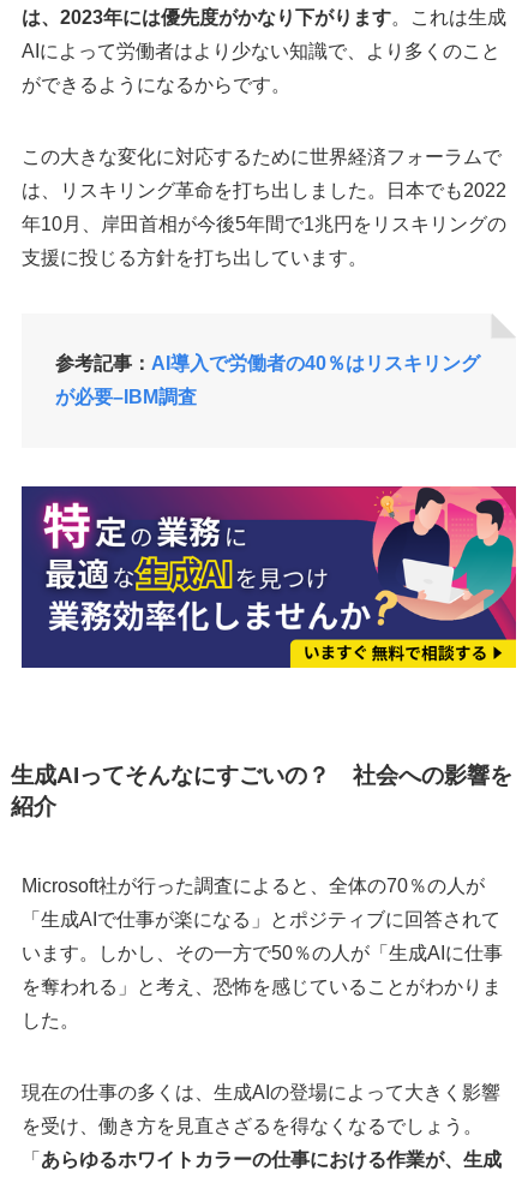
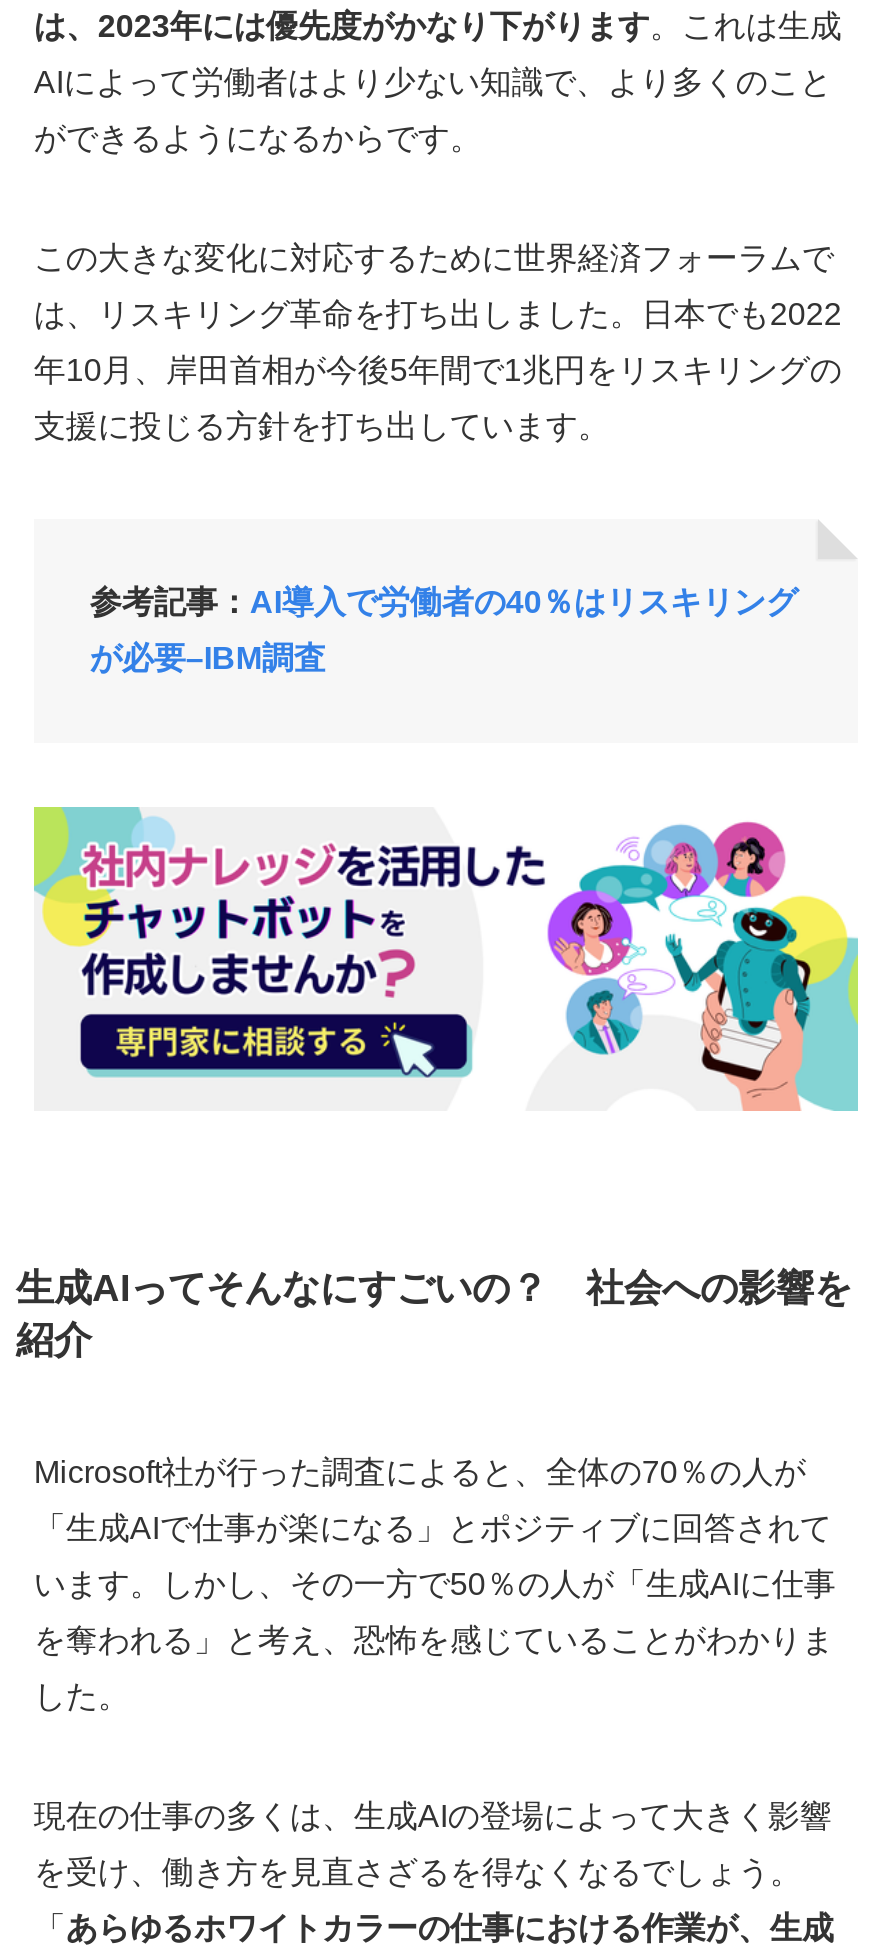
- [image]
+ [image]
